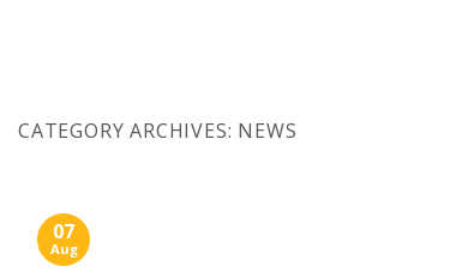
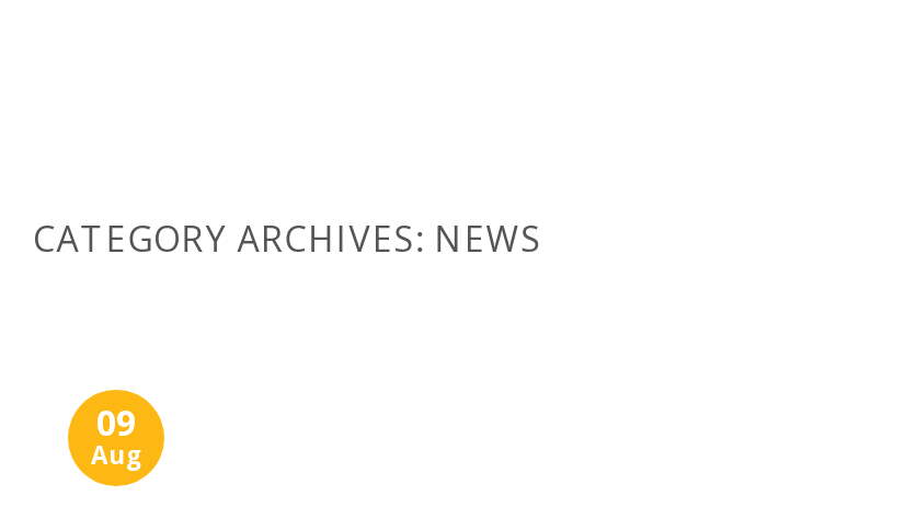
- 07
+ 09
